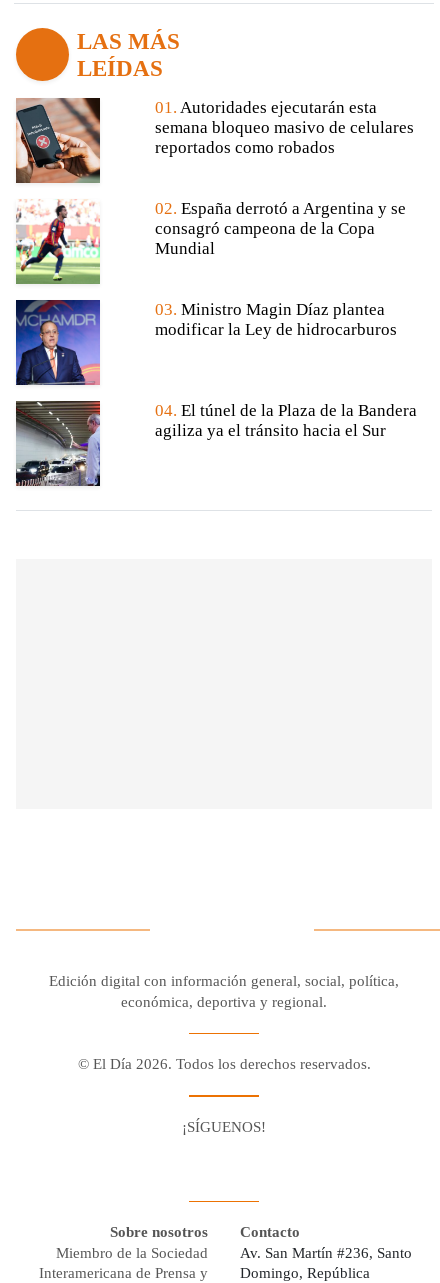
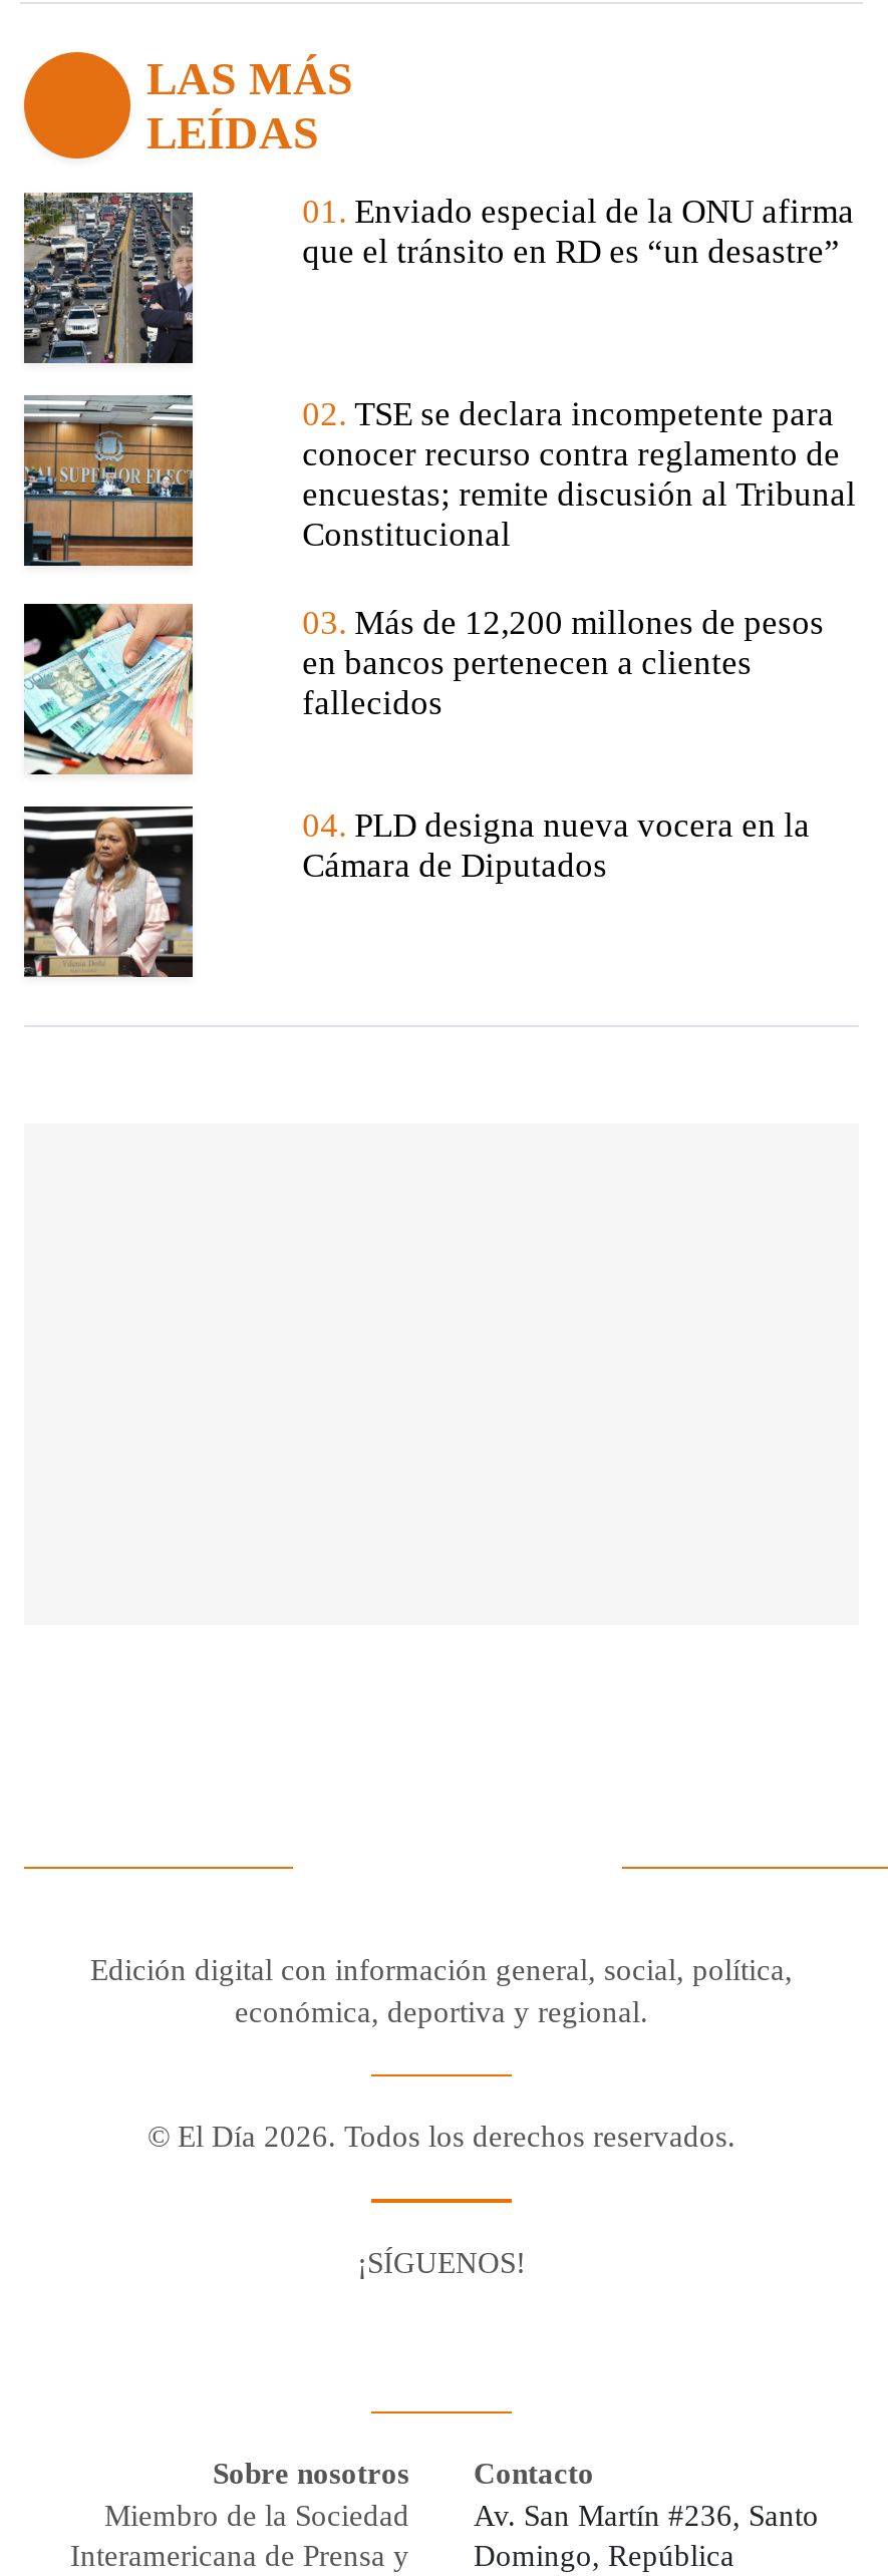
- [image]
+ [image]

- 01. Autoridades ejecutarán esta
- semana bloqueo masivo de celulares
- reportados como robados
+ 01. Enviado especial de la ONU afirma
+ que el tránsito en RD es “un desastre”

- [image]
+ [image]

- 02. España derrotó a Argentina y se
- consagró campeona de la Copa
- Mundial
+ 02. TSE se declara incompetente para
+ conocer recurso contra reglamento de
+ encuestas; remite discusión al Tribunal
+ Constitucional

- [image]
+ [image]

- 03. Ministro Magin Díaz plantea
- modificar la Ley de hidrocarburos
+ 03. Más de 12,200 millones de pesos
+ en bancos pertenecen a clientes
+ fallecidos

- [image]
+ [image]

- 04. El túnel de la Plaza de la Bandera
- agiliza ya el tránsito hacia el Sur
+ 04. PLD designa nueva vocera en la
+ Cámara de Diputados
